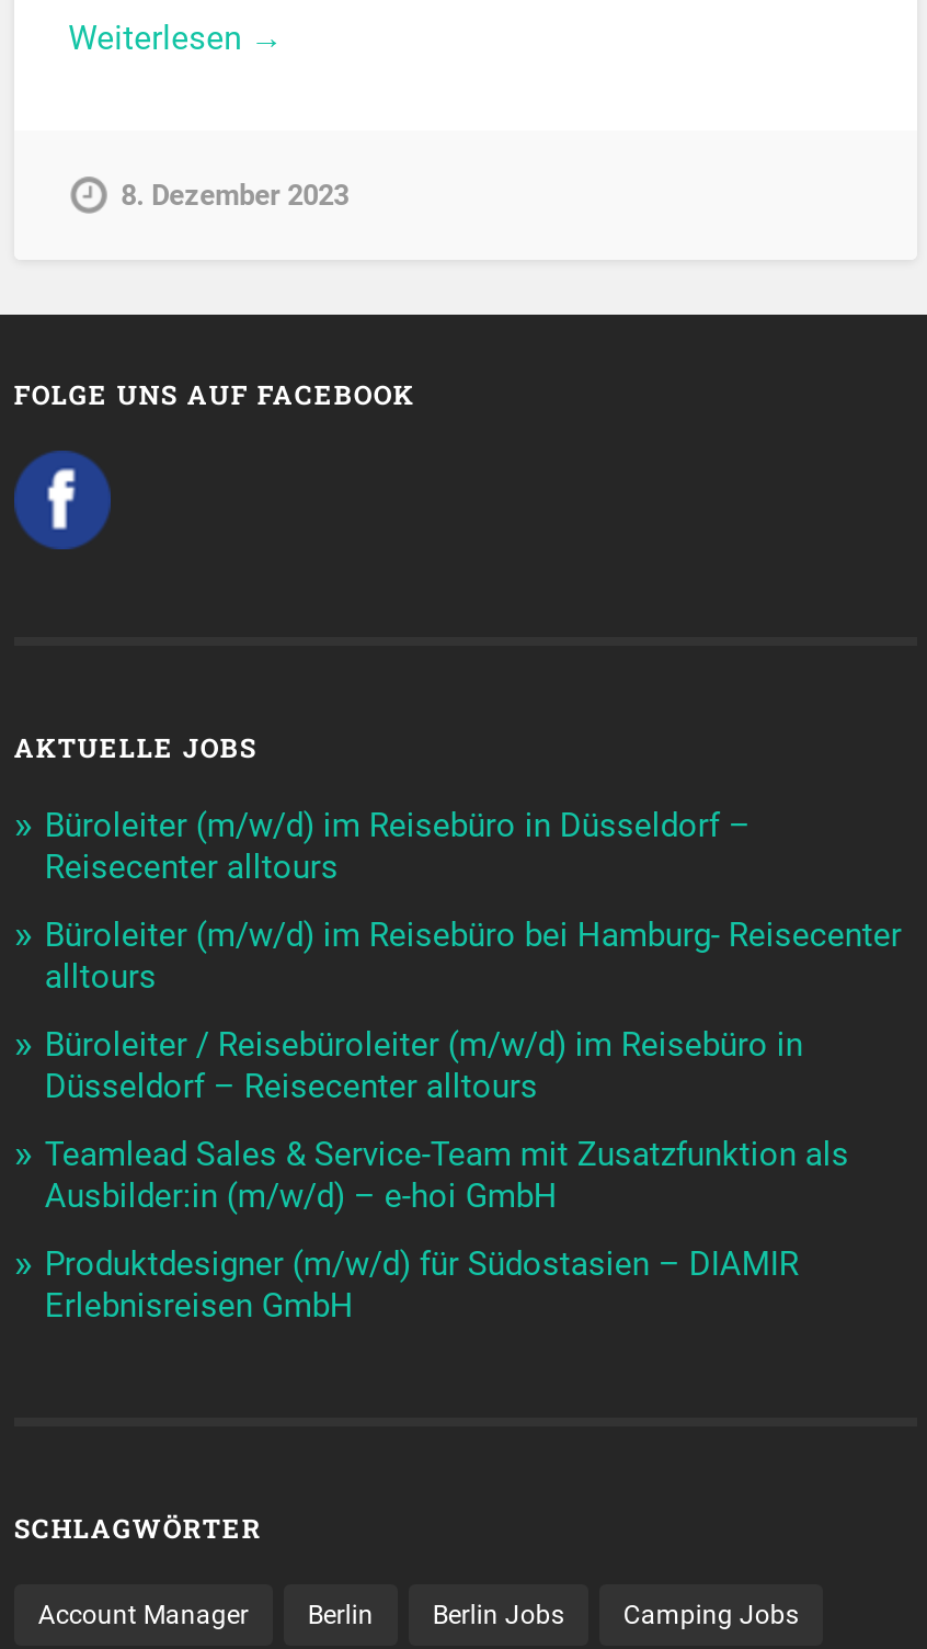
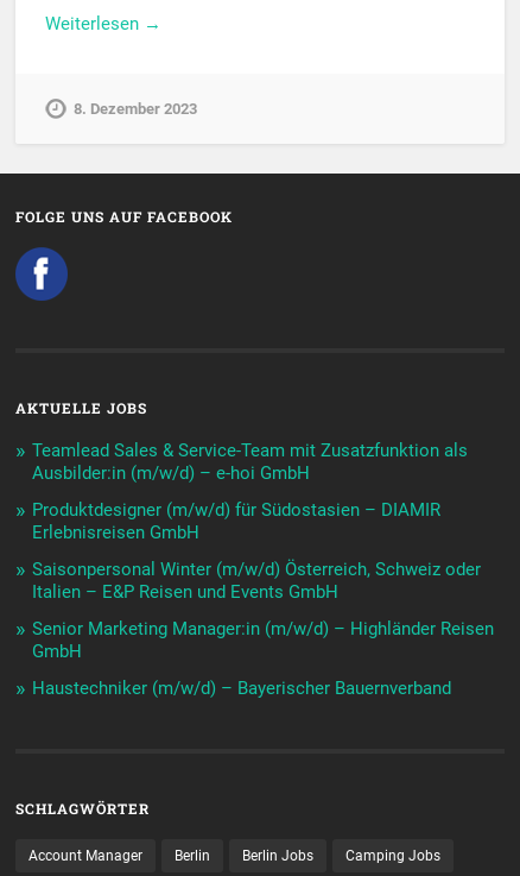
- Büroleiter (m/w/d) im Reisebüro in Düsseldorf –
- Reisecenter alltours
- Büroleiter (m/w/d) im Reisebüro bei Hamburg- Reisecenter
- alltours
- Büroleiter / Reisebüroleiter (m/w/d) im Reisebüro in
- Düsseldorf – Reisecenter alltours

moved up: Teamlead Sales & Service-Team mit Zusatzfunktion als | Ausbilder:in (m/w/d) – e-hoi GmbH | Produktdesigner (m/w/d) für Südostasien – DIAMIR | Erlebnisreisen GmbH

+ Saisonpersonal Winter (m/w/d) Österreich, Schweiz oder
+ Italien – E&P Reisen und Events GmbH
+ Senior Marketing Manager:in (m/w/d) – Highländer Reisen
+ GmbH
+ Haustechniker (m/w/d) – Bayerischer Bauernverband
